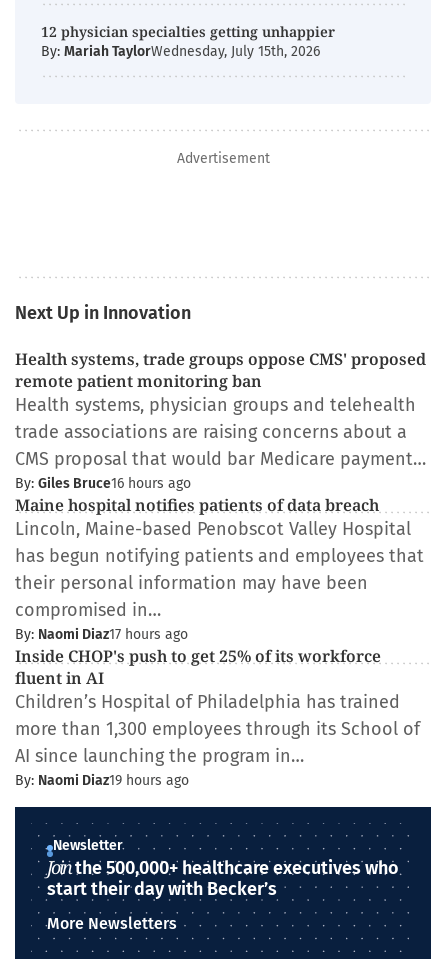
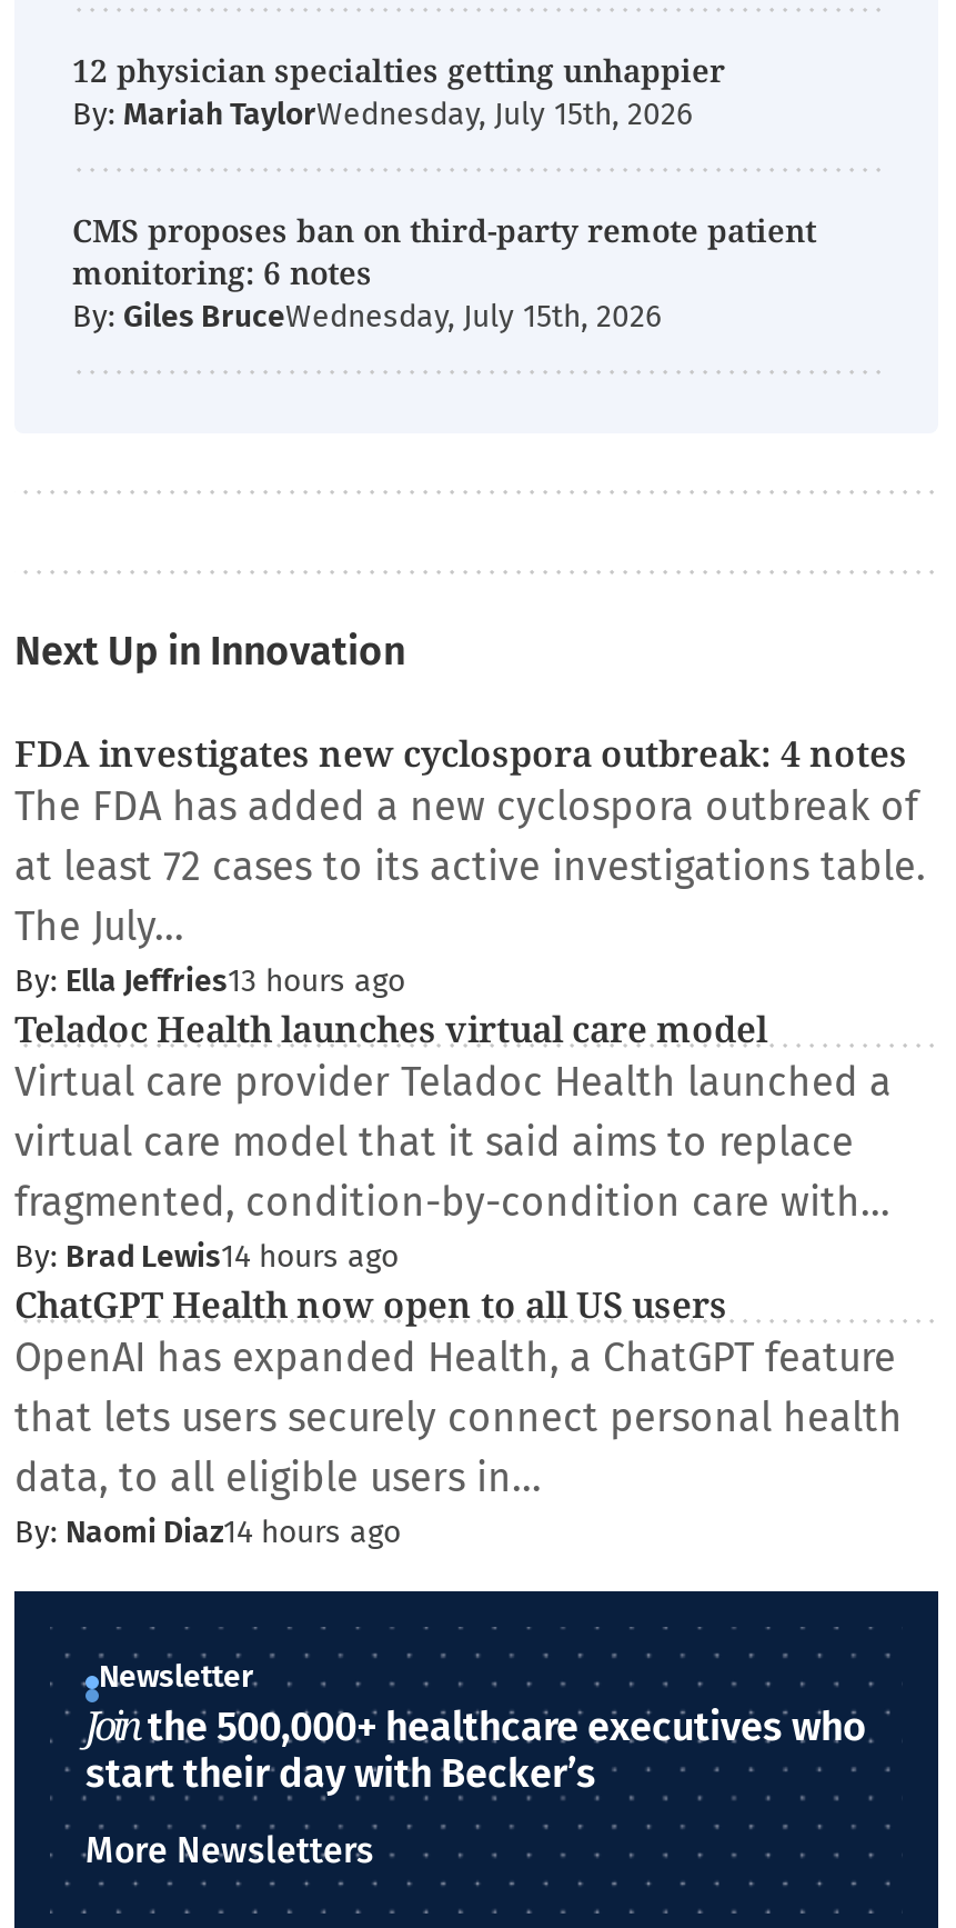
- Advertisement
+ CMS proposes ban on third-party remote patient
+ monitoring: 6 notes
+ By: Giles BruceWednesday, July 15th, 2026

- Health systems, trade groups oppose CMS' proposed
- remote patient monitoring ban
- Health systems, physician groups and telehealth
- trade associations are raising concerns about a
- CMS proposal that would bar Medicare payment…
- By: Giles Bruce16 hours ago
- Maine hospital notifies patients of data breach
- Lincoln, Maine-based Penobscot Valley Hospital
- has begun notifying patients and employees that
- their personal information may have been
- compromised in…
- By: Naomi Diaz17 hours ago
- Inside CHOP's push to get 25% of its workforce
- fluent in AI
- Children’s Hospital of Philadelphia has trained
- more than 1,300 employees through its School of
- AI since launching the program in…
- By: Naomi Diaz19 hours ago
+ FDA investigates new cyclospora outbreak: 4 notes
+ The FDA has added a new cyclospora outbreak of
+ at least 72 cases to its active investigations table.
+ The July…
+ By: Ella Jeffries
+ Teladoc Health launches virtual care model
+ Virtual care provider Teladoc Health launched a
+ virtual care model that it said aims to replace
+ fragmented, condition-by-condition care with…
+ By: Brad Lewis
+ ChatGPT Health now open to all US users
+ OpenAI has expanded Health, a ChatGPT feature
+ that lets users securely connect personal health
+ data, to all eligible users in…
+ By: Naomi Diaz
